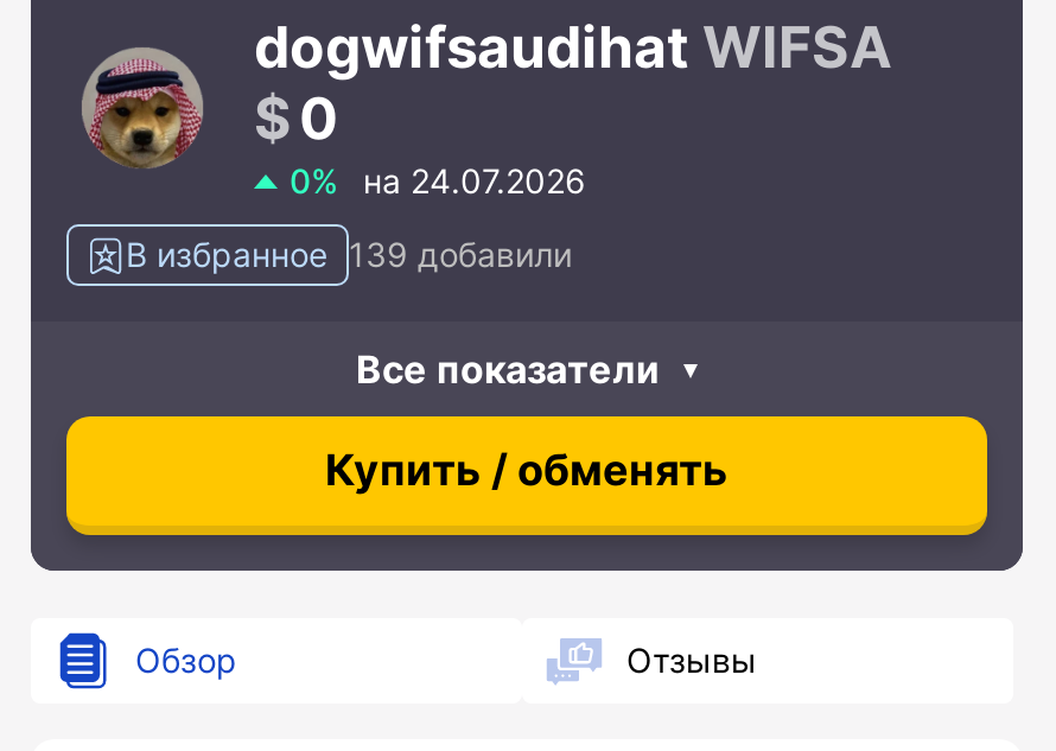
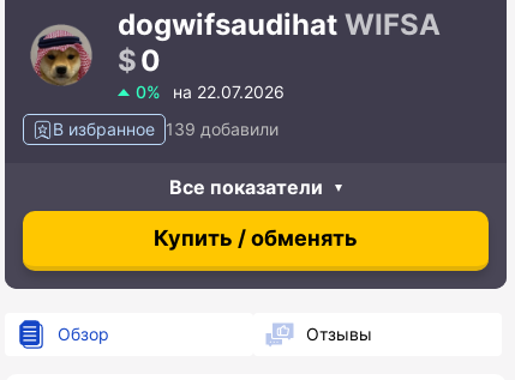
- 0% на 24.07.2026
+ 0% на 22.07.2026
